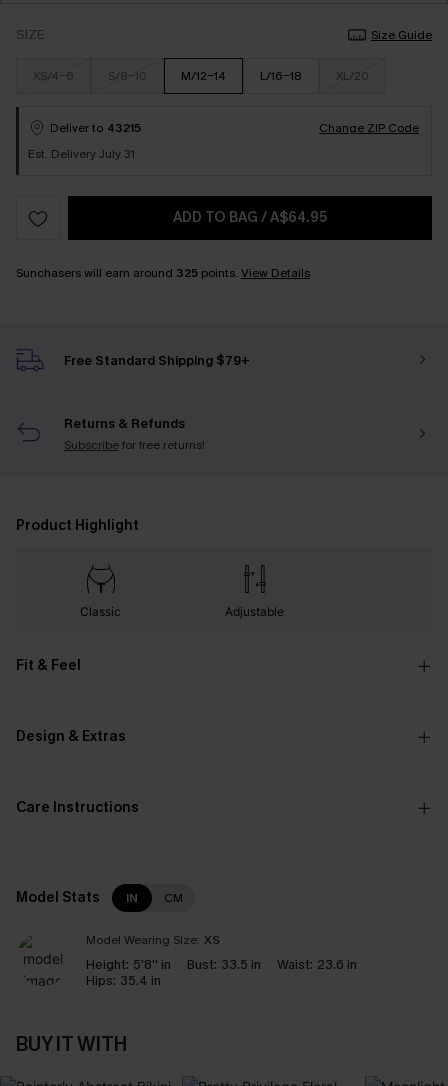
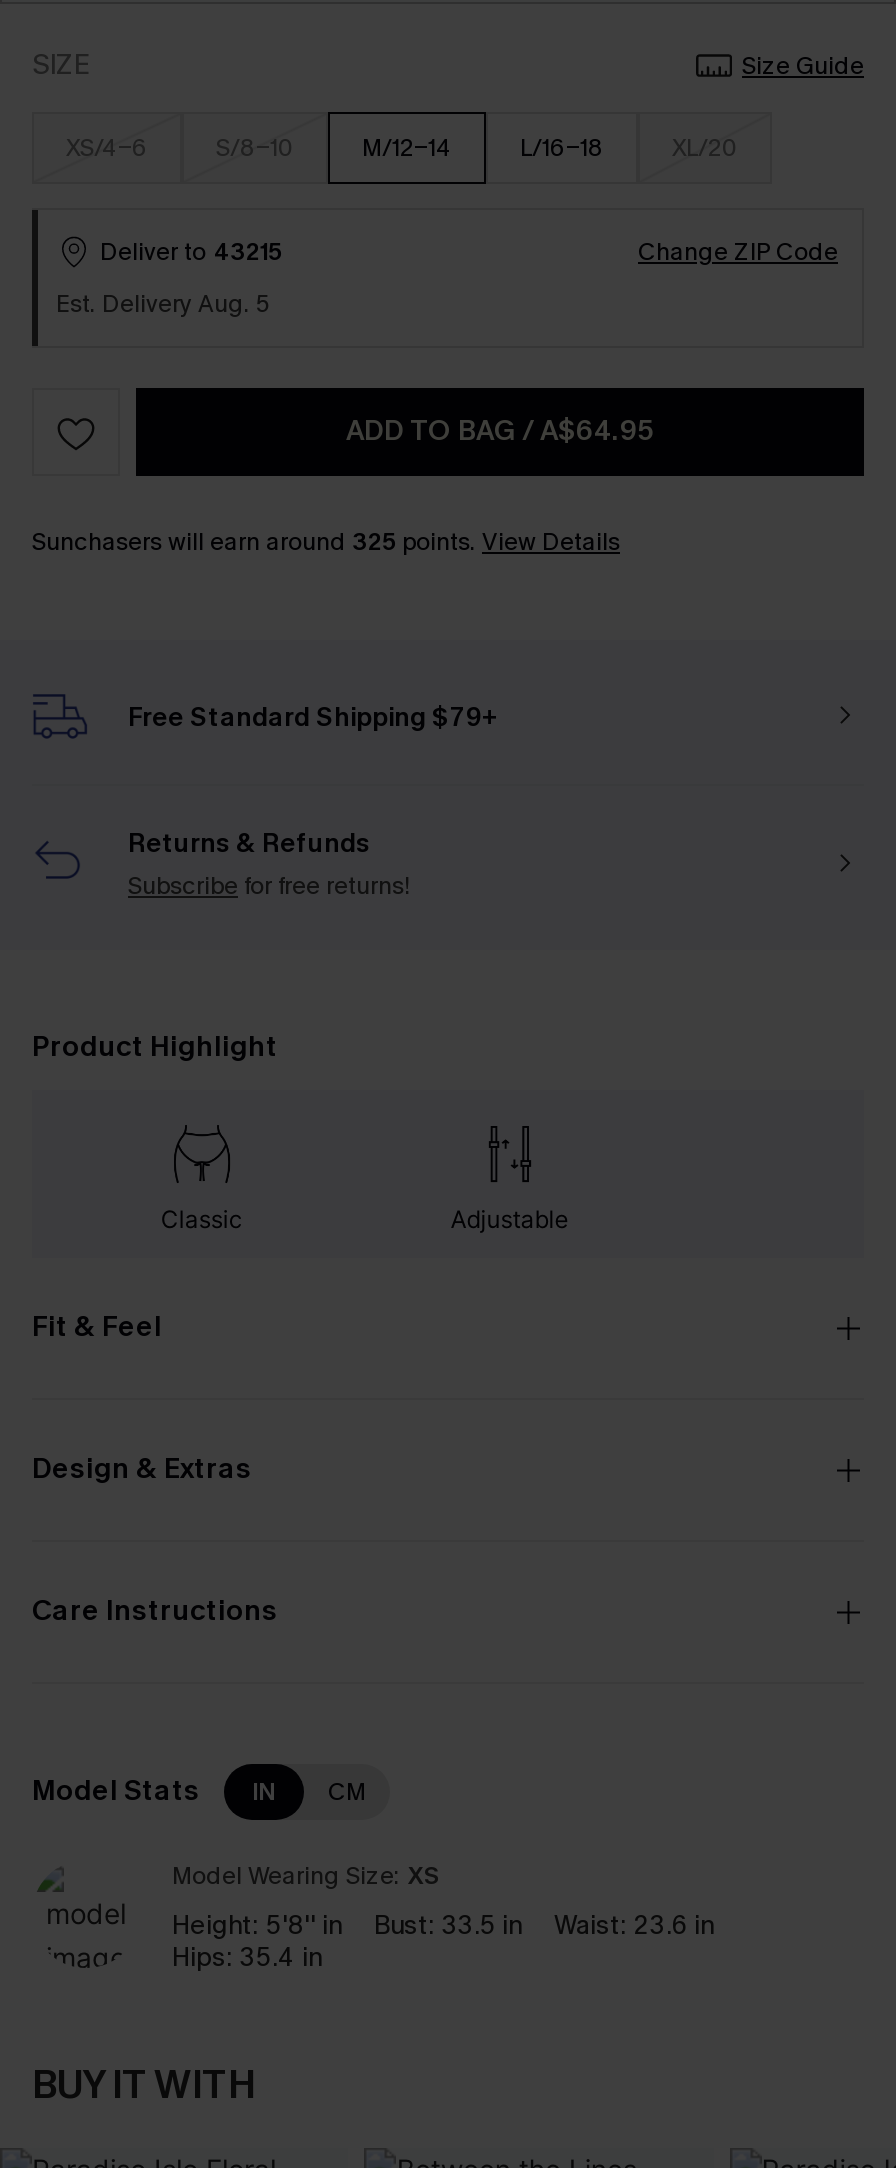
- Est. Delivery July 31
+ Est. Delivery Aug. 5
